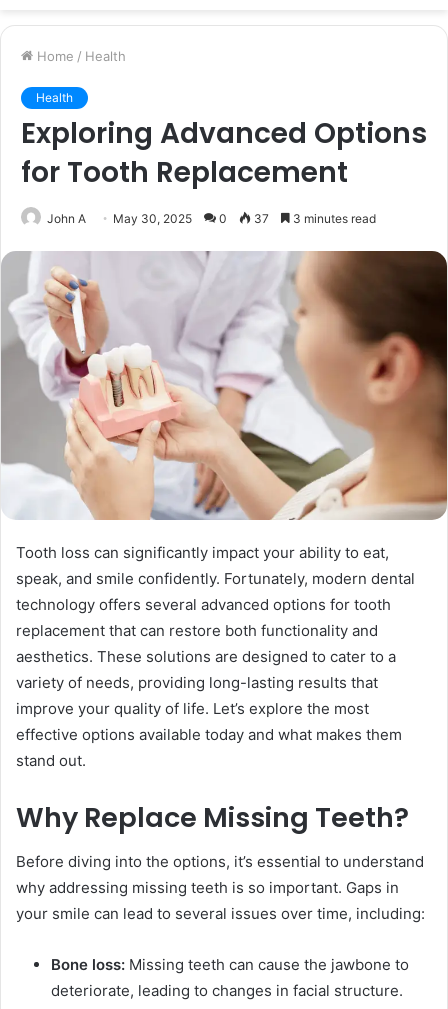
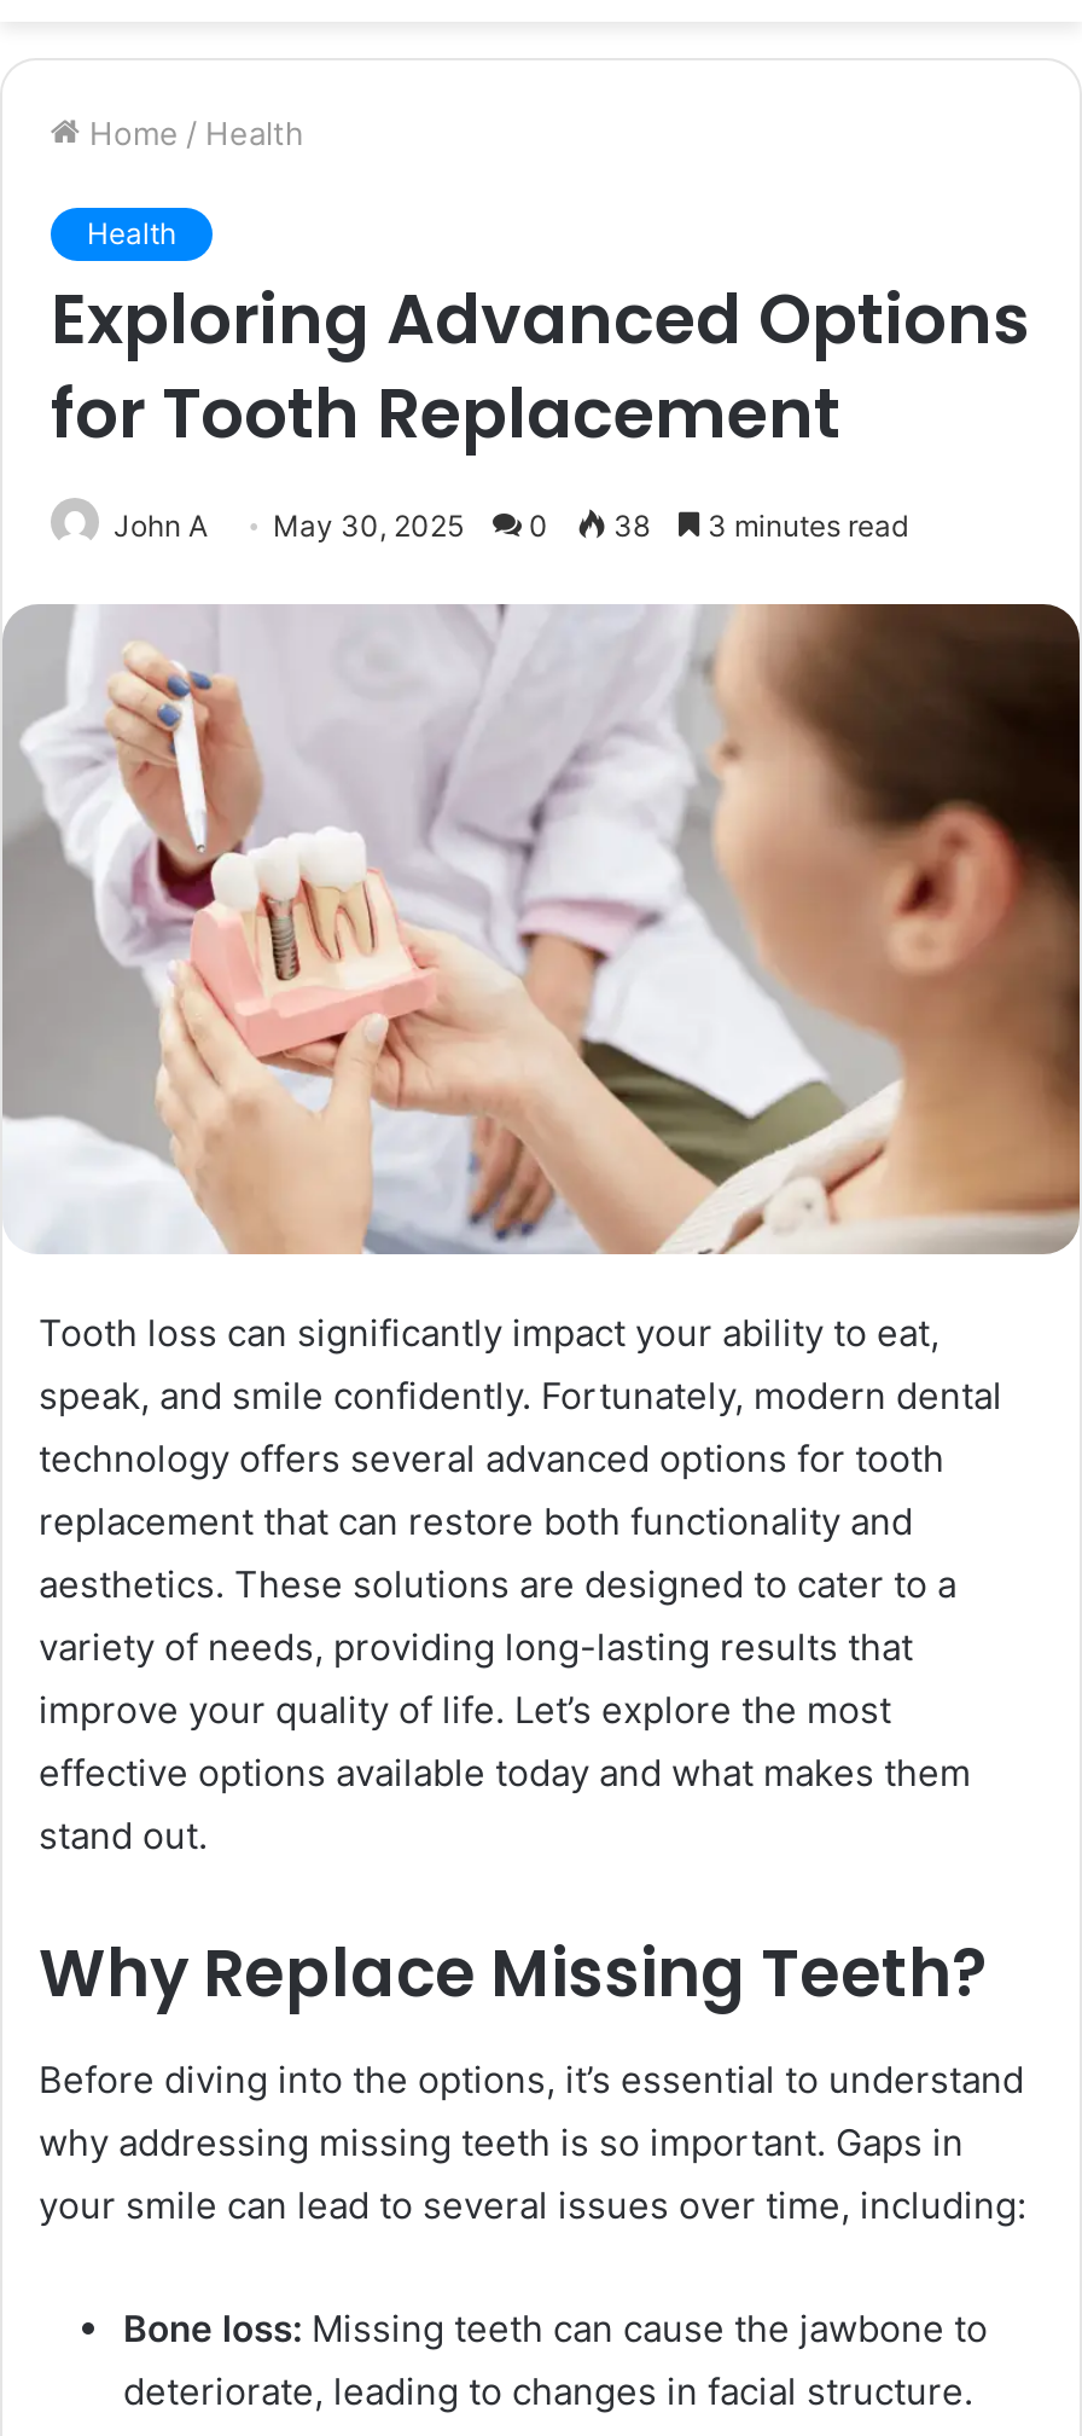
- John A May 30, 2025 0 37 3 minutes read
+ John A May 30, 2025 0 38 3 minutes read
